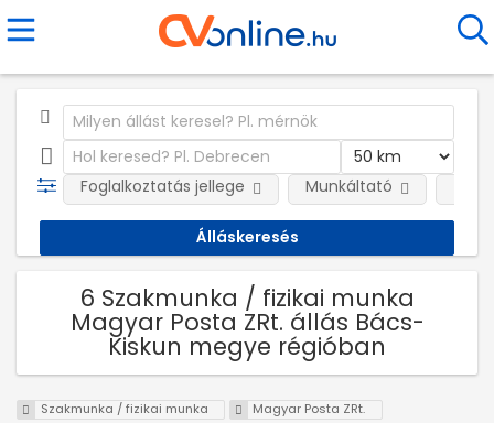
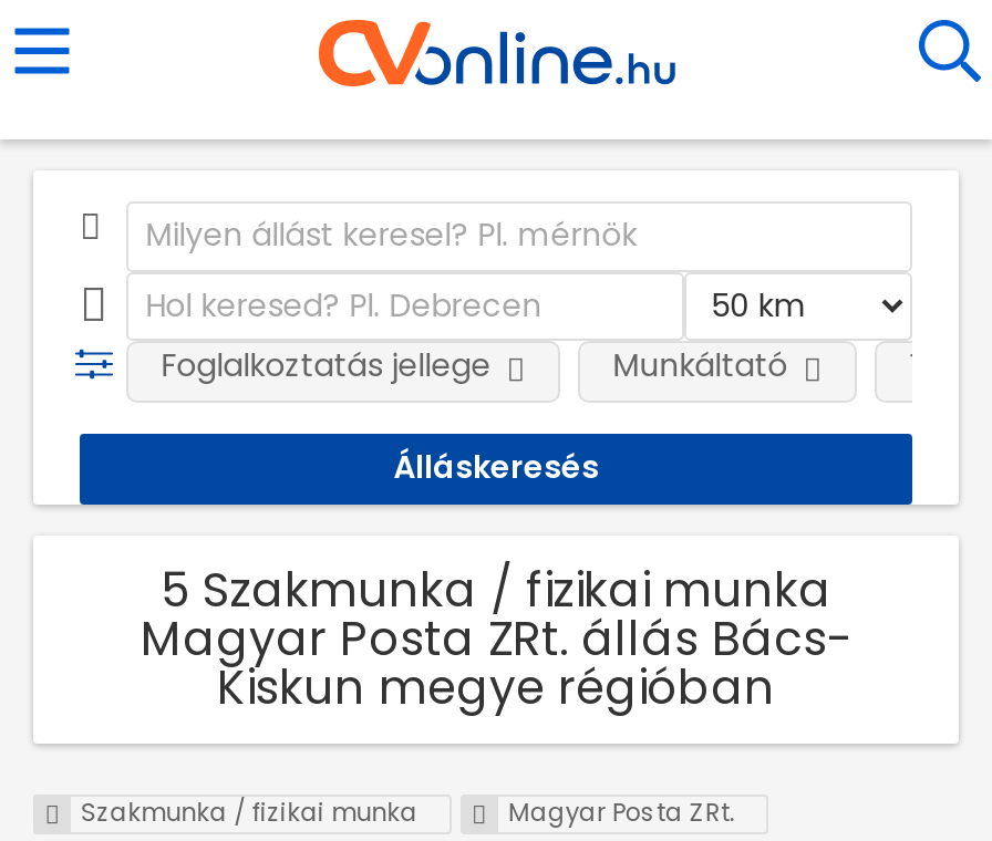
- 6 Szakmunka / fizikai munka
+ 5 Szakmunka / fizikai munka
